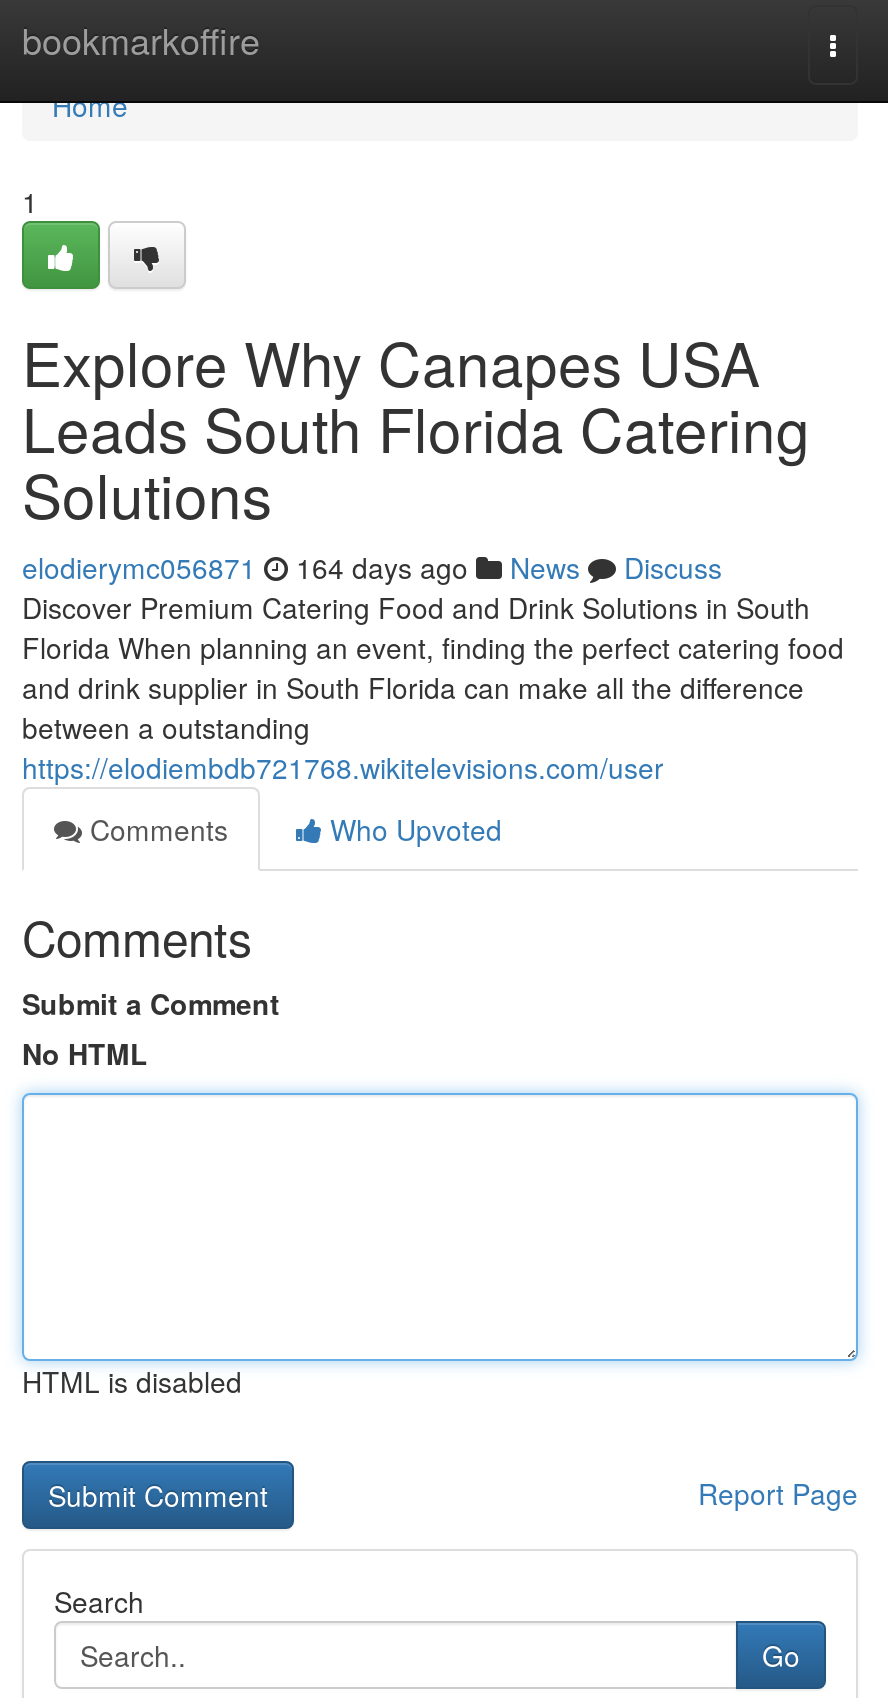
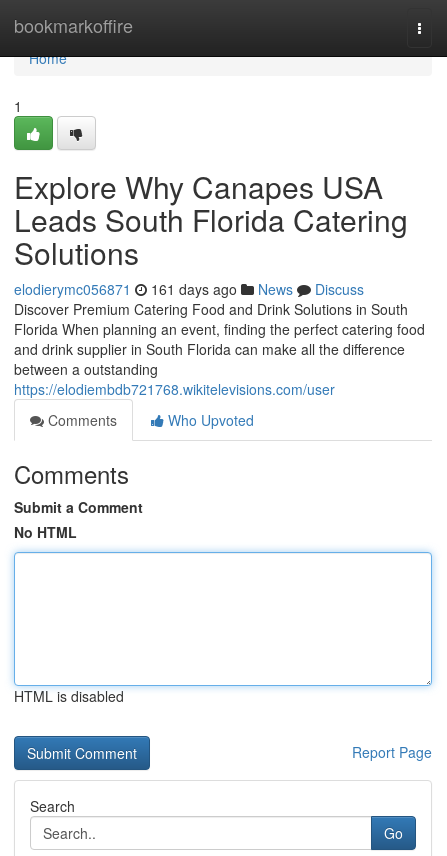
- elodierymc056871 164 days ago News Discuss
+ elodierymc056871 161 days ago News Discuss
